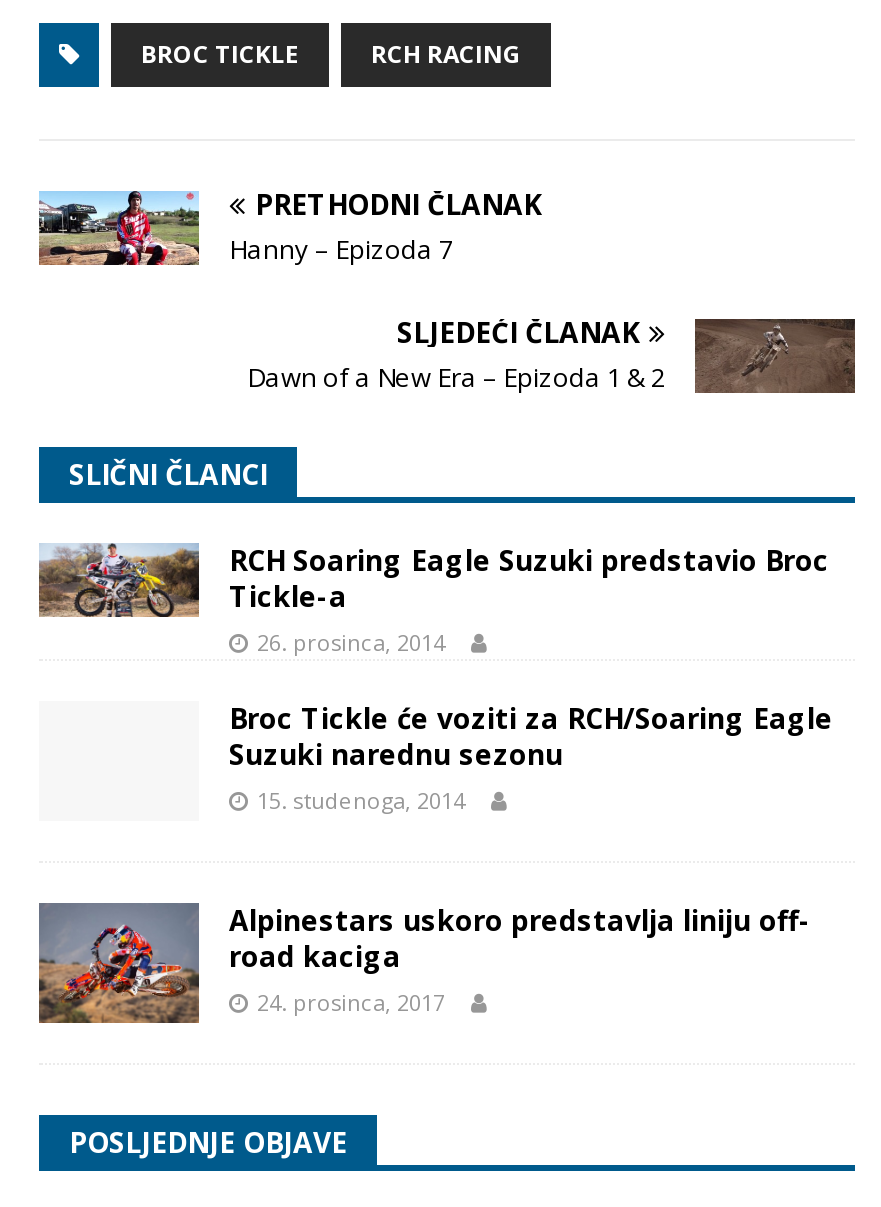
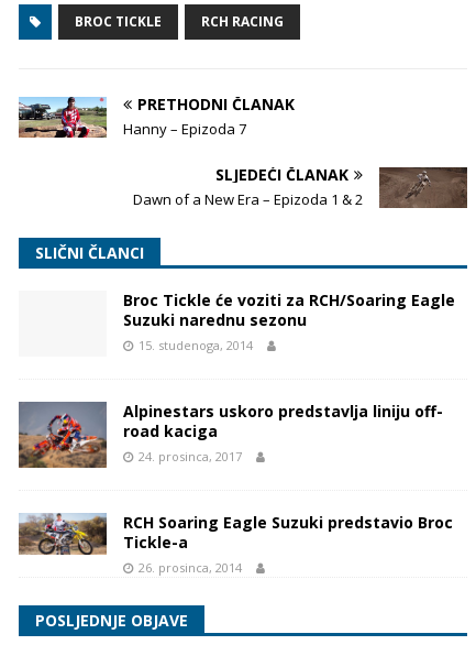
moved down: [image] | RCH Soaring Eagle Suzuki predstavio Broc | Tickle-a | 26. prosinca, 2014

moved up: [image] | Broc Tickle će voziti za RCH/Soaring Eagle | Suzuki narednu sezonu | 15. studenoga, 2014 | Alpinestars uskoro predstavlja liniju off- | road kaciga | 24. prosinca, 2017
